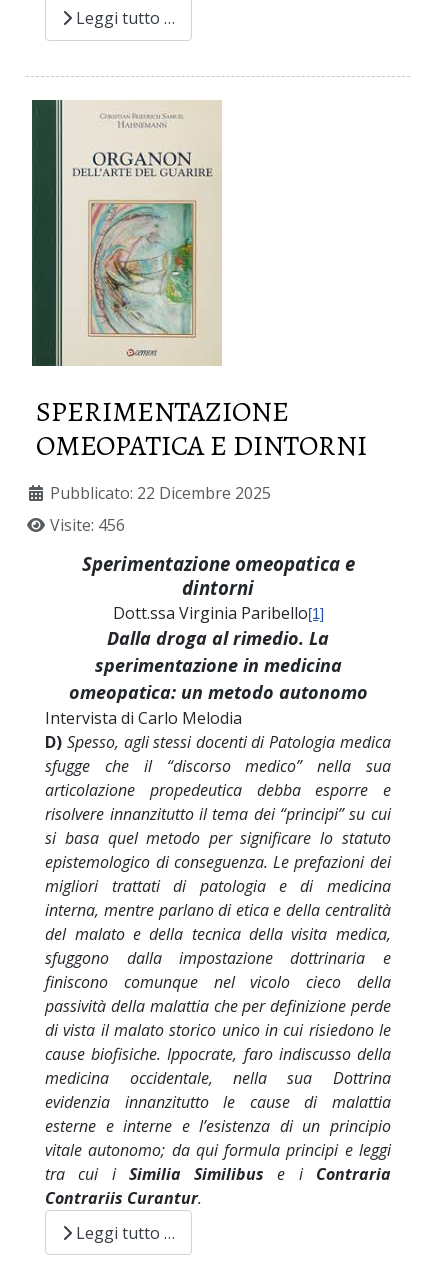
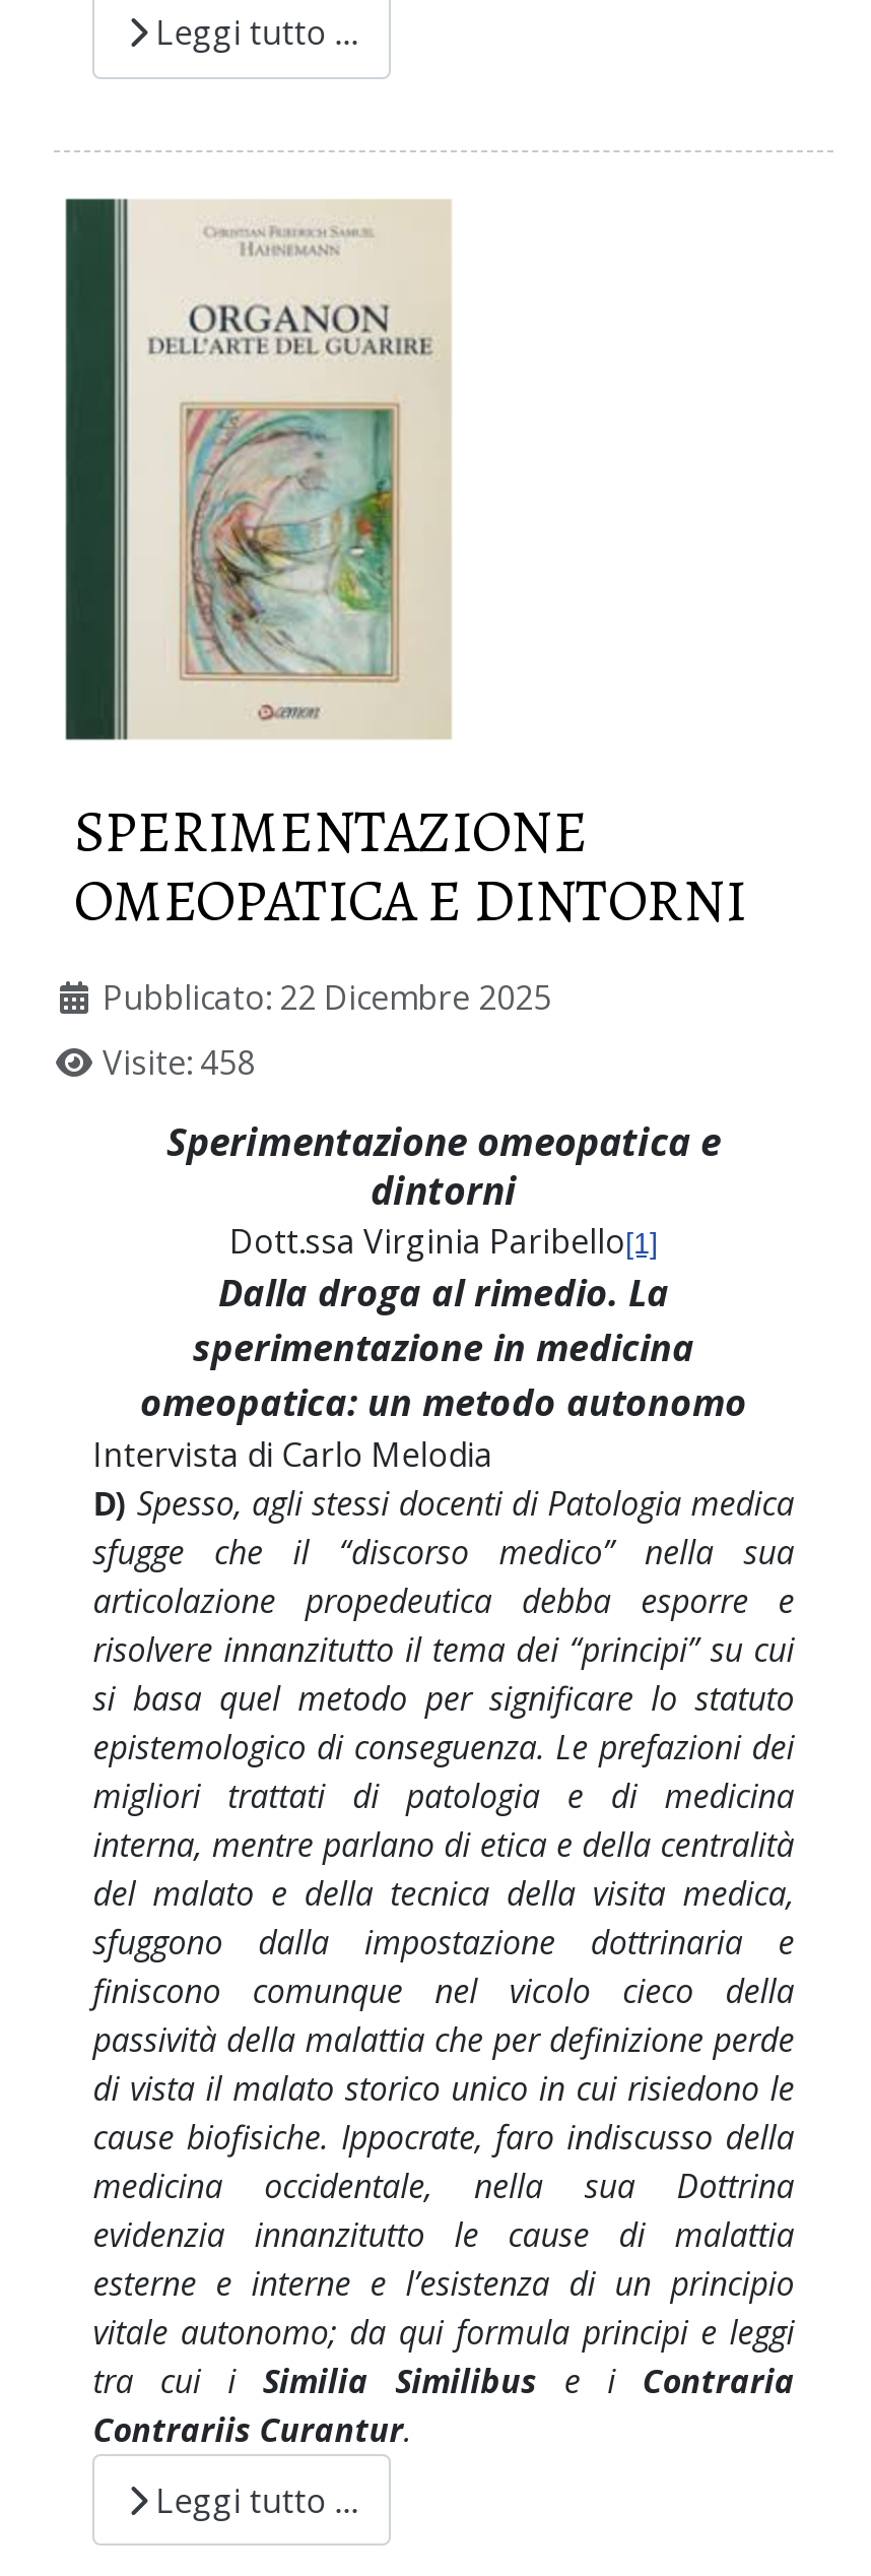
- Visite: 456
+ Visite: 458
